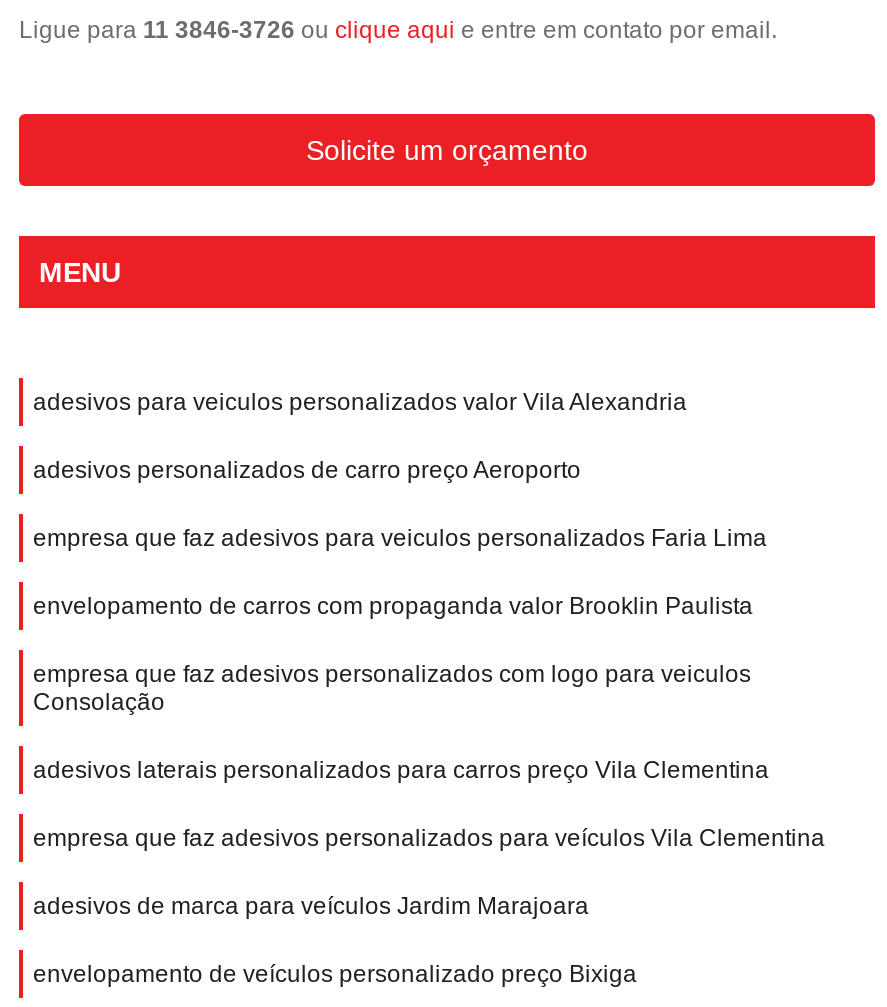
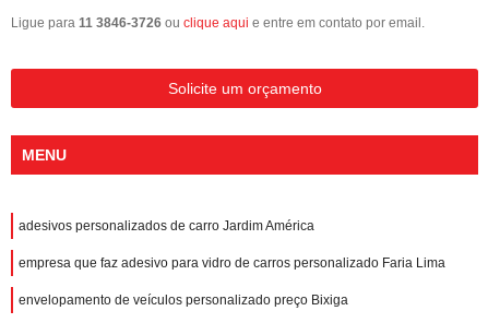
- adesivos para veiculos personalizados valor Vila Alexandria
- adesivos personalizados de carro preço Aeroporto
- empresa que faz adesivos para veiculos personalizados Faria Lima
- envelopamento de carros com propaganda valor Brooklin Paulista
- empresa que faz adesivos personalizados com logo para veiculos
- Consolação
- adesivos laterais personalizados para carros preço Vila Clementina
- empresa que faz adesivos personalizados para veículos Vila Clementina
- adesivos de marca para veículos Jardim Marajoara
+ adesivos personalizados de carro Jardim América
+ empresa que faz adesivo para vidro de carros personalizado Faria Lima
